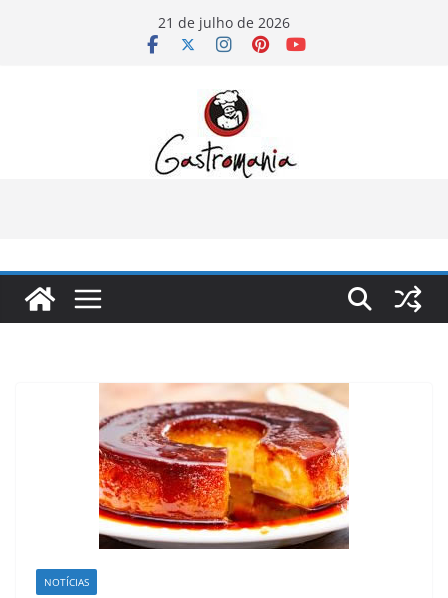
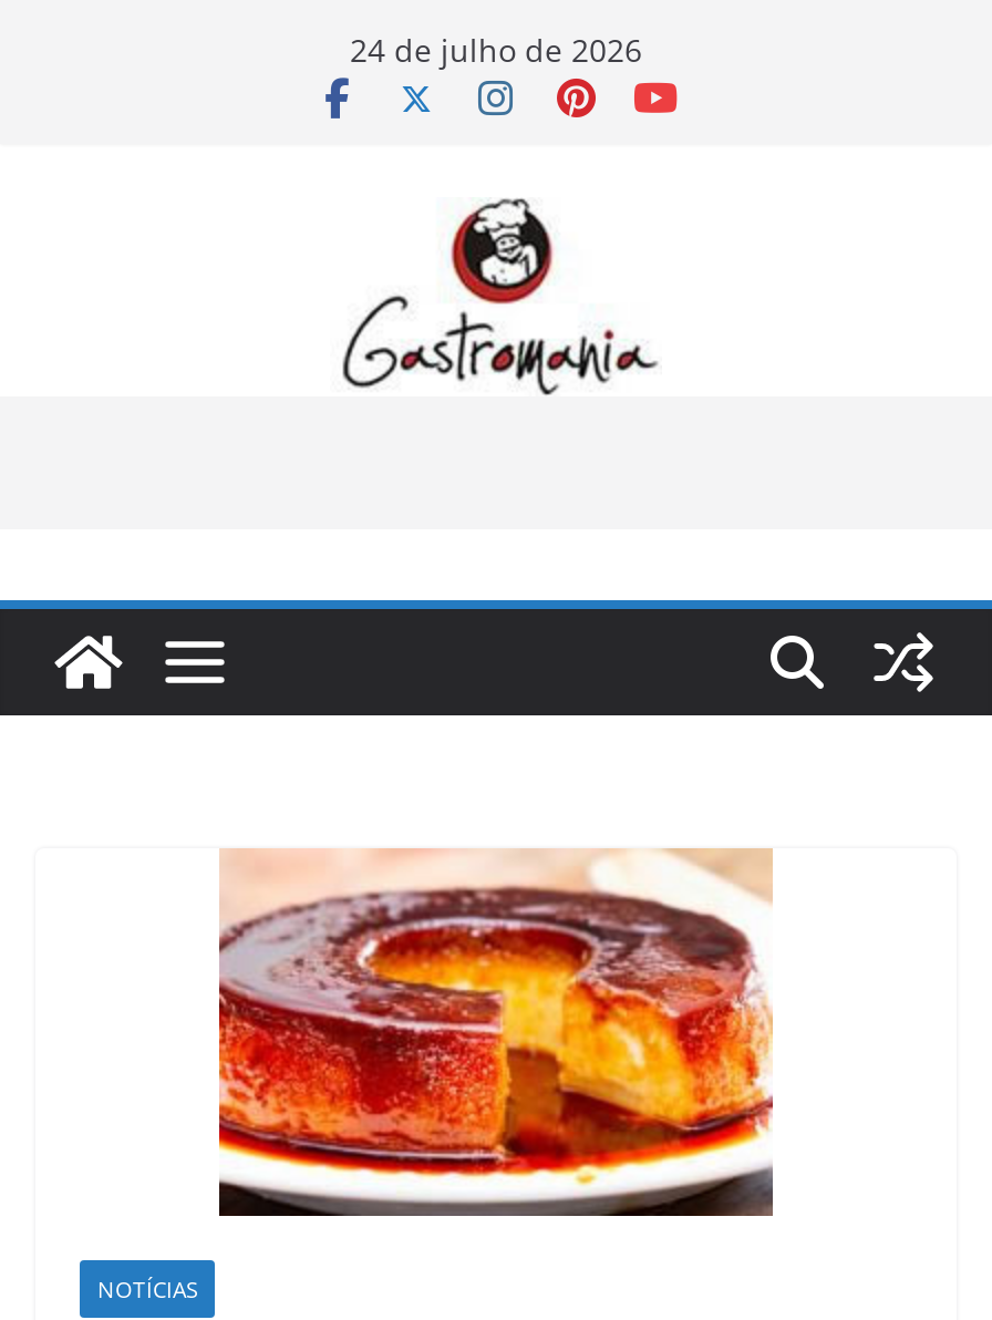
- 21 de julho de 2026
+ 24 de julho de 2026
